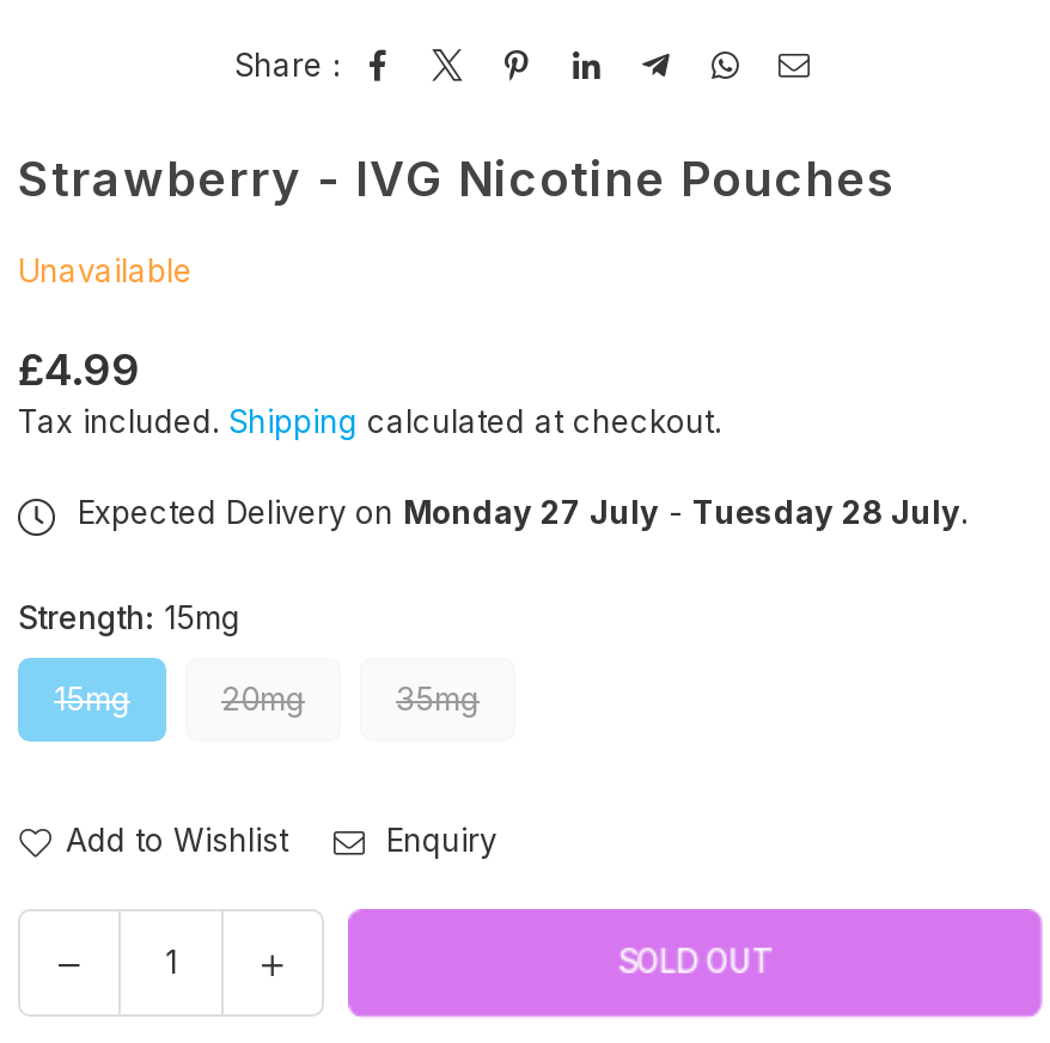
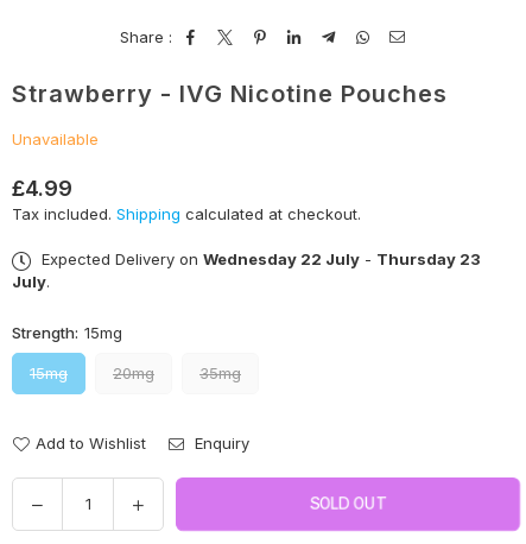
- Expected Delivery on Monday 27 July - Tuesday 28 July.
+ Expected Delivery on Wednesday 22 July - Thursday 23
+ July.
